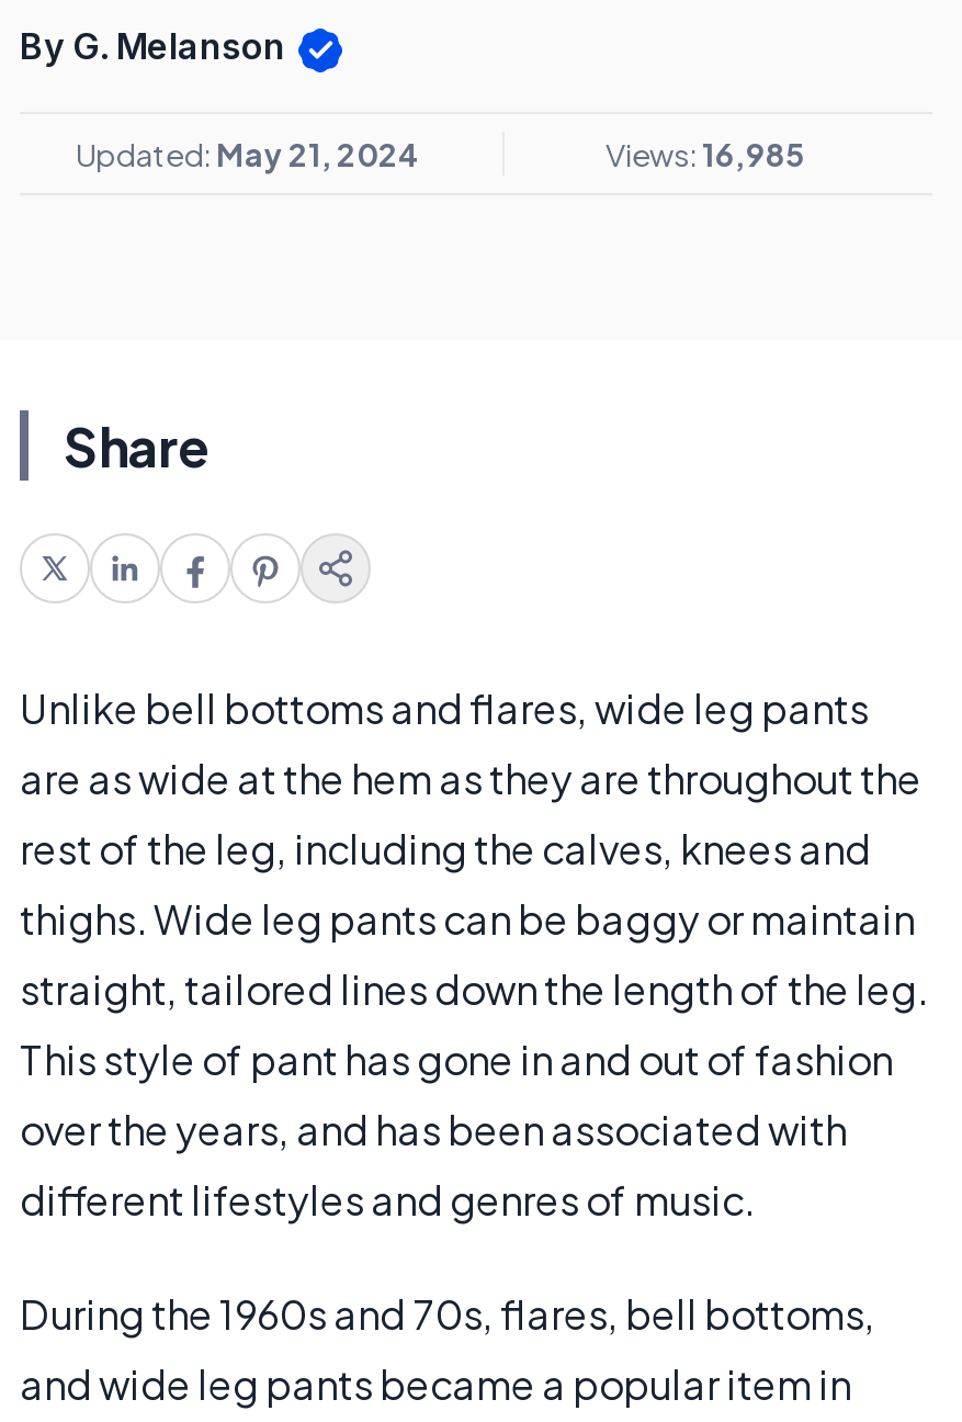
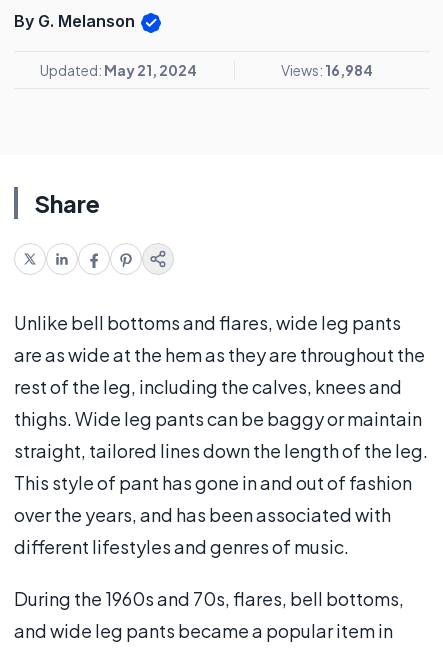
- Views: 16,985
+ Views: 16,984
